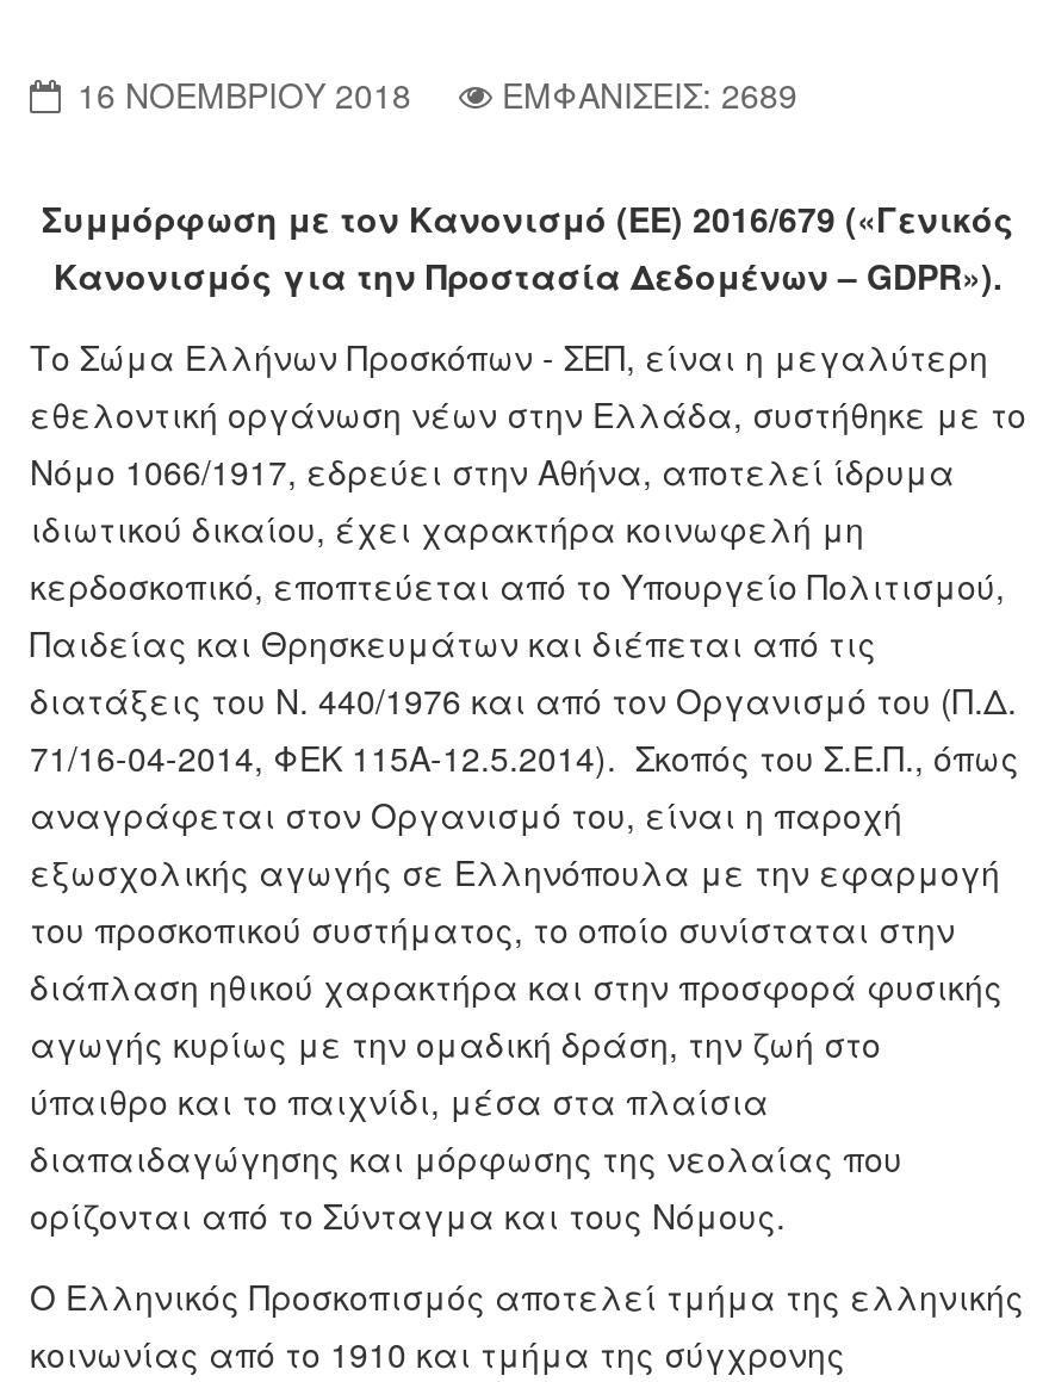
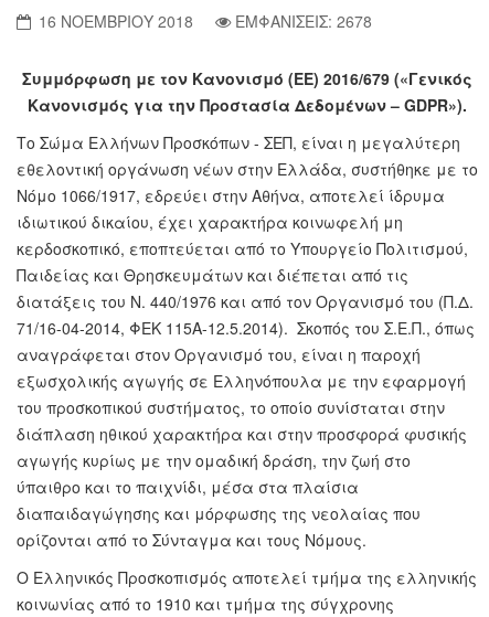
- 16 ΝΟΕΜΒΡΊΟΥ 2018 ΕΜΦΑΝΊΣΕΙΣ: 2689
+ 16 ΝΟΕΜΒΡΊΟΥ 2018 ΕΜΦΑΝΊΣΕΙΣ: 2678
